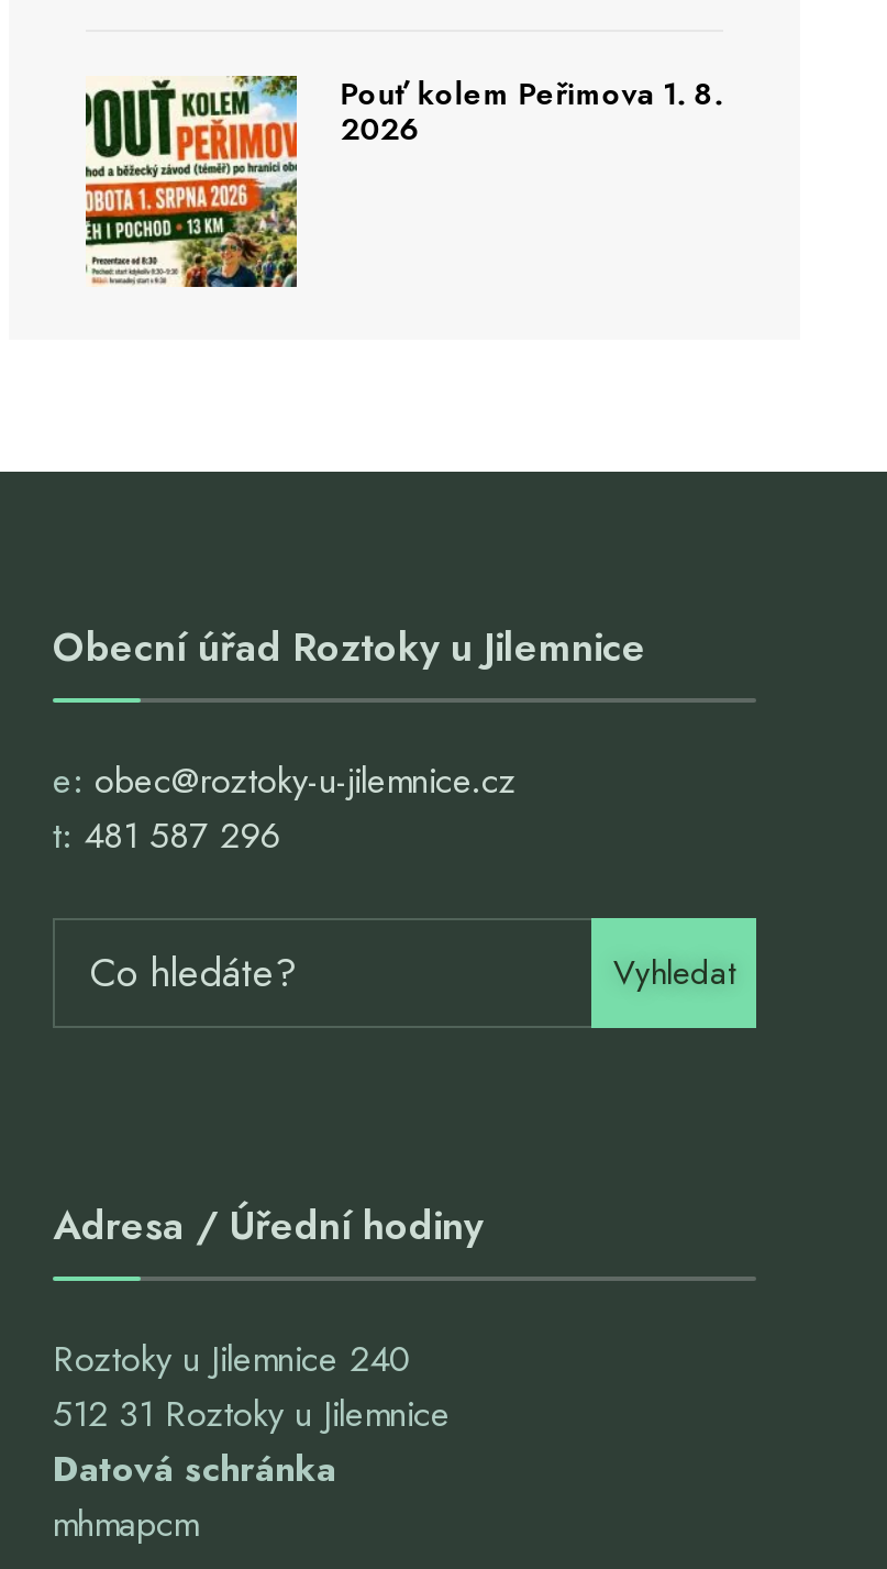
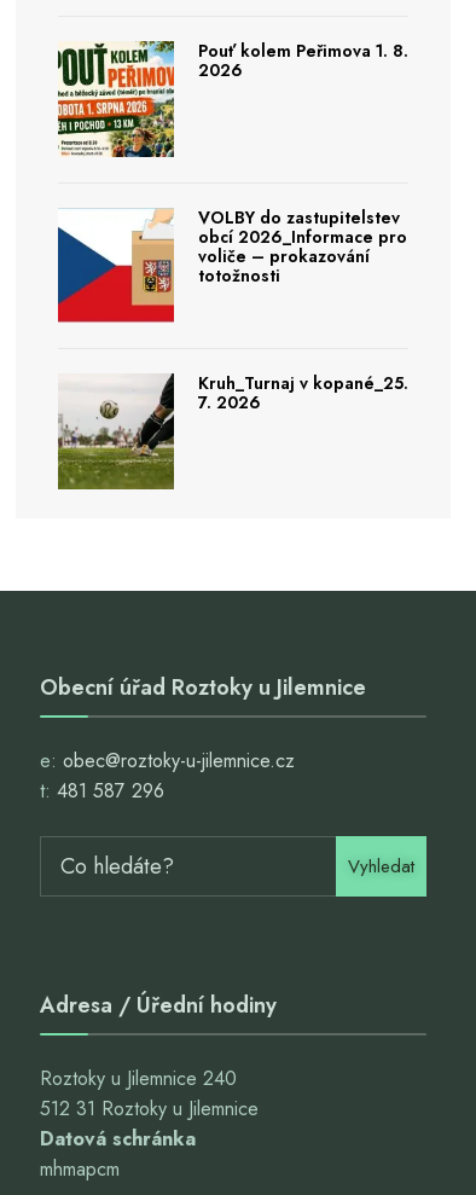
+ [image]
+ VOLBY do zastupitelstev
+ obcí 2026_Informace pro
+ voliče – prokazování
+ totožnosti

+ [image]
+ Kruh_Turnaj v kopané_25.
+ 7. 2026
